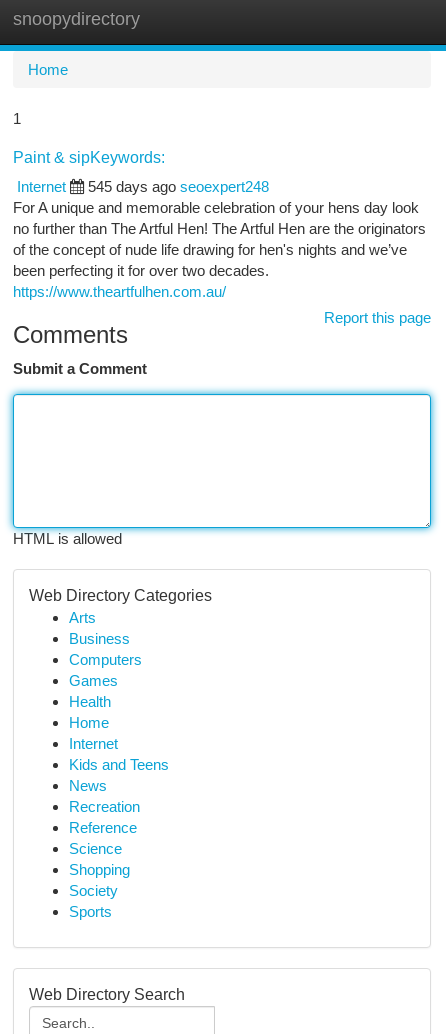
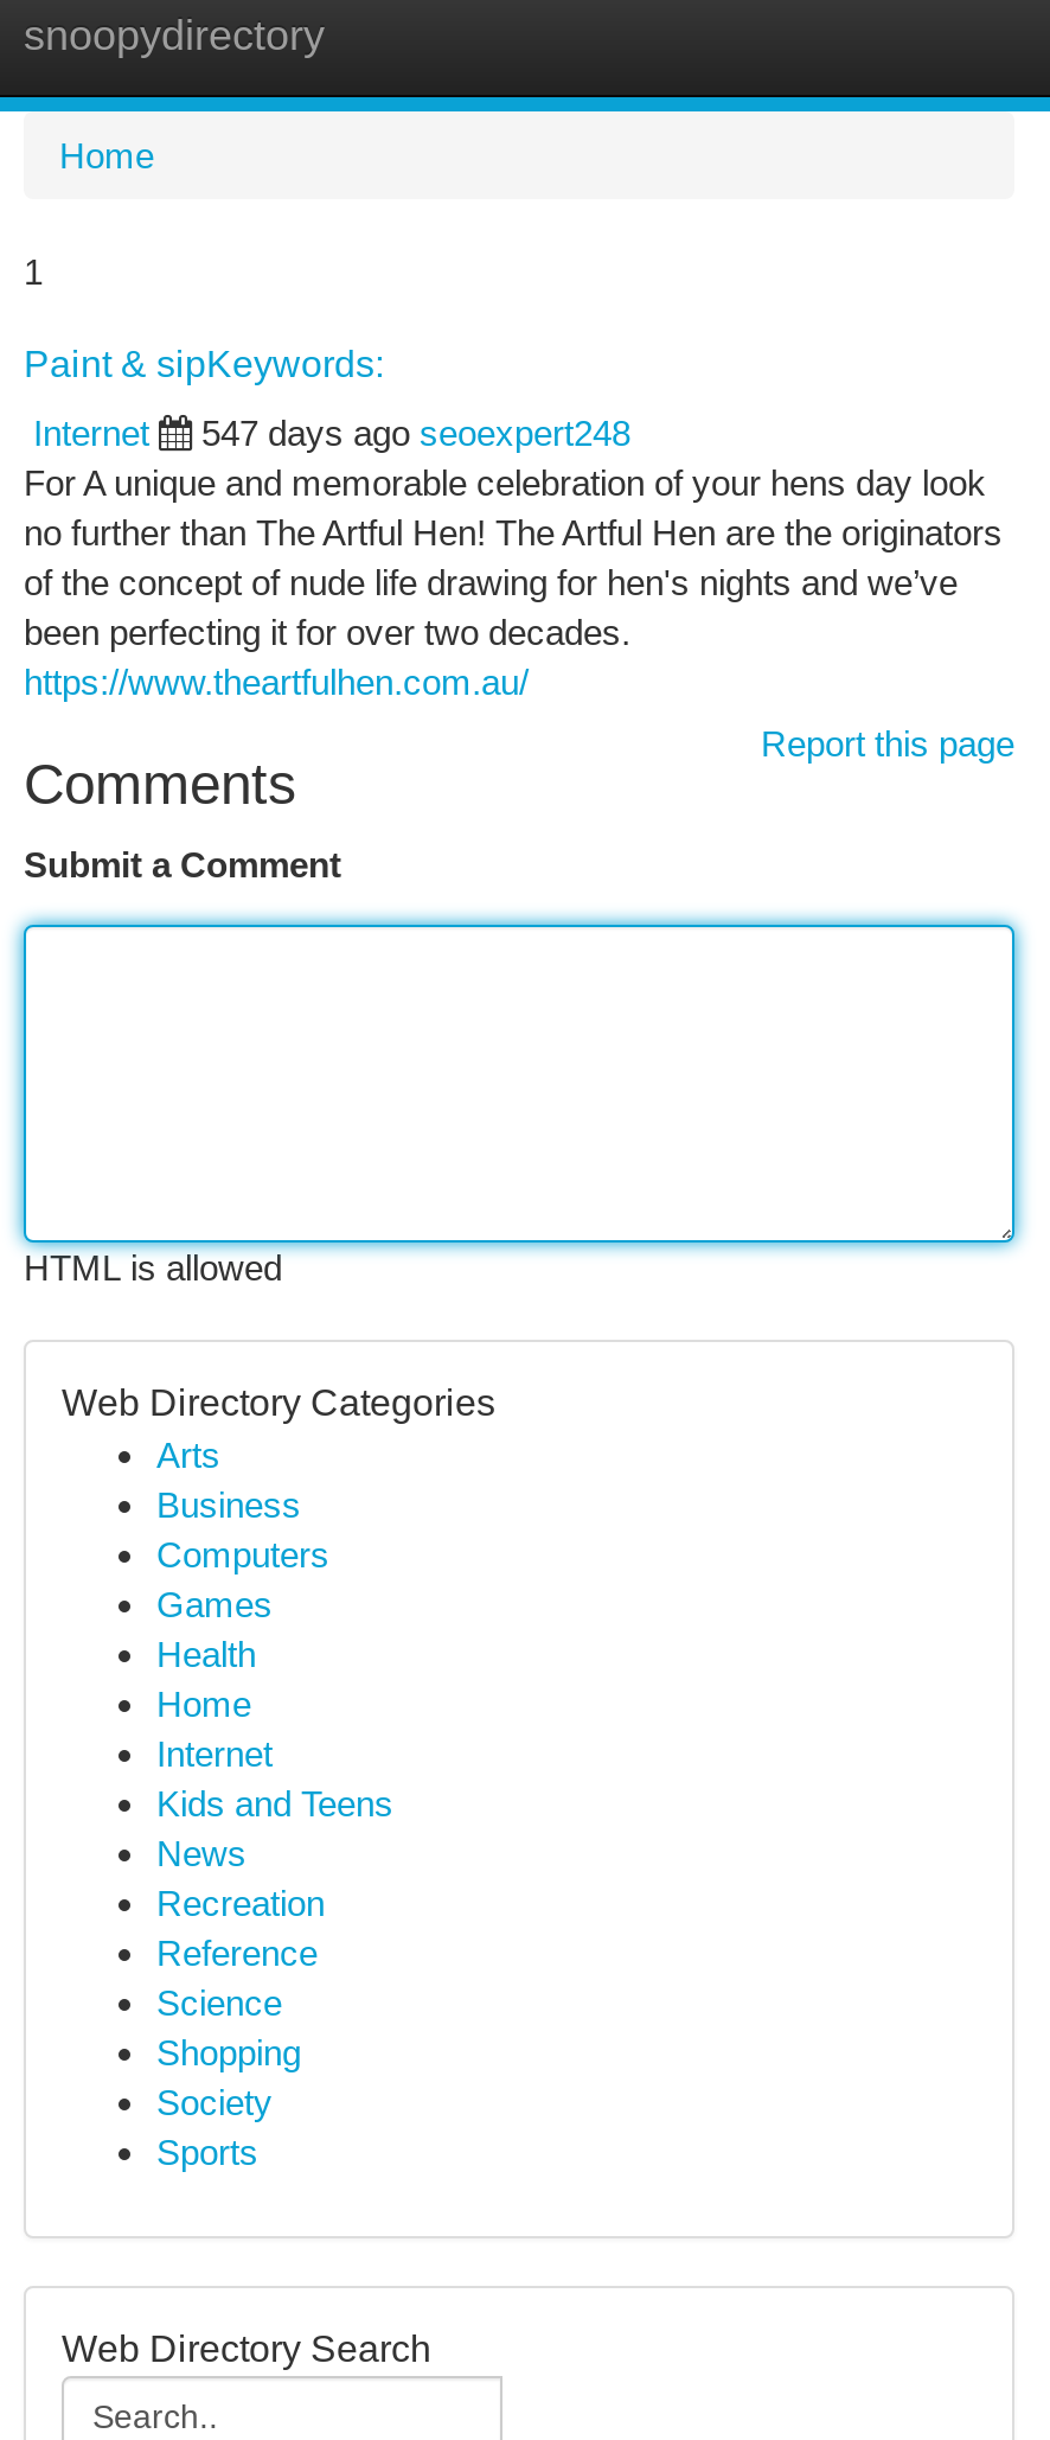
- 545 days ago seoexpert248
+ 547 days ago seoexpert248
